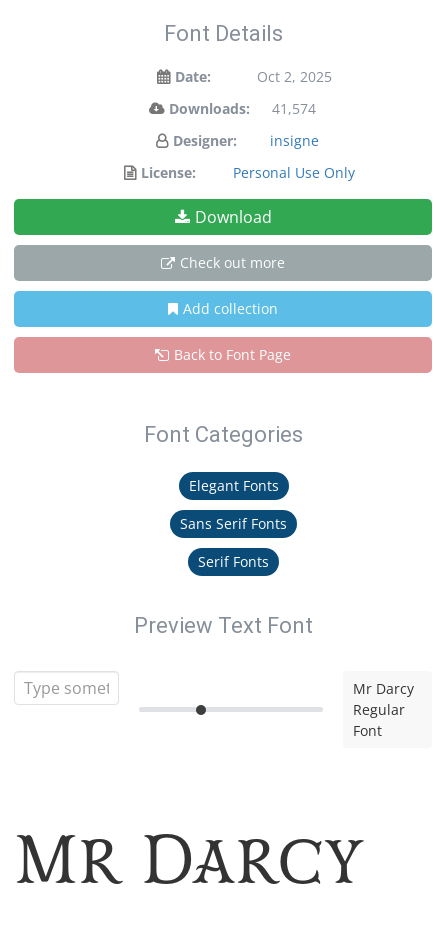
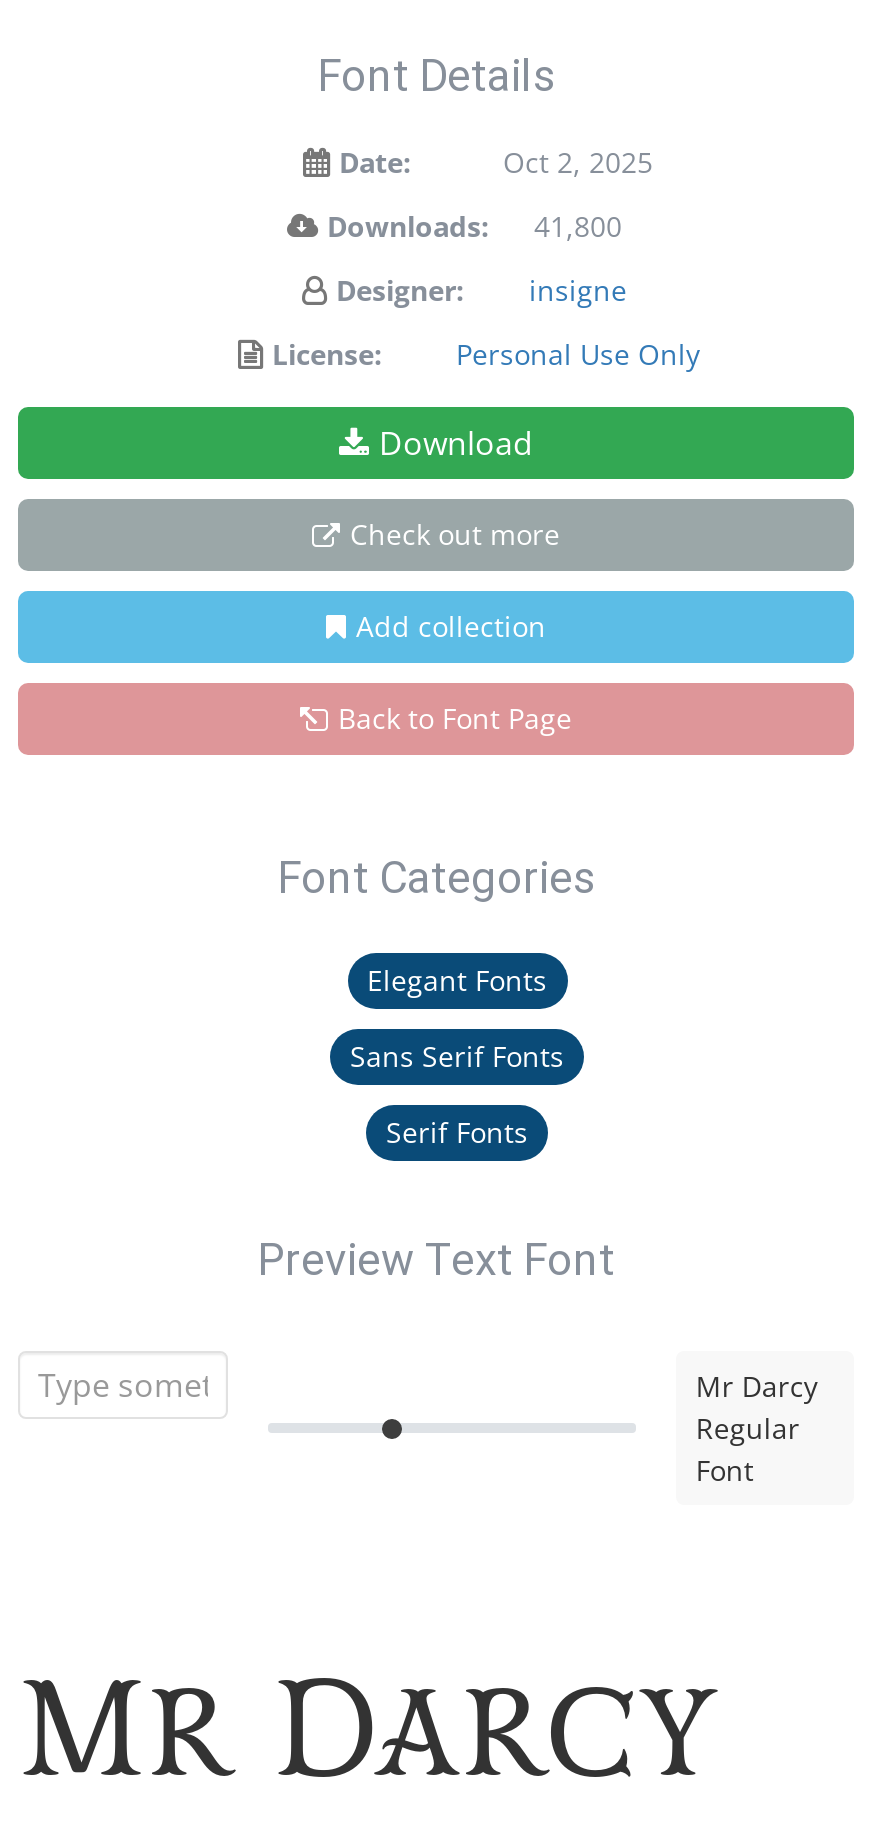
- Downloads: 41,574
+ Downloads: 41,800
